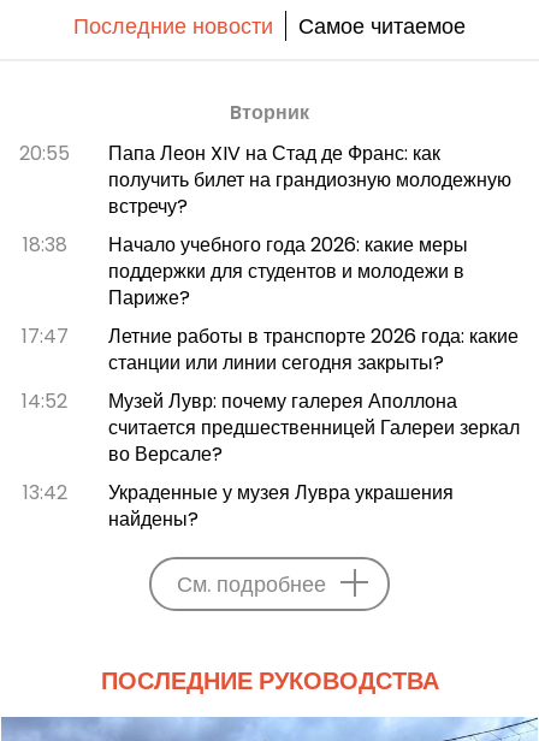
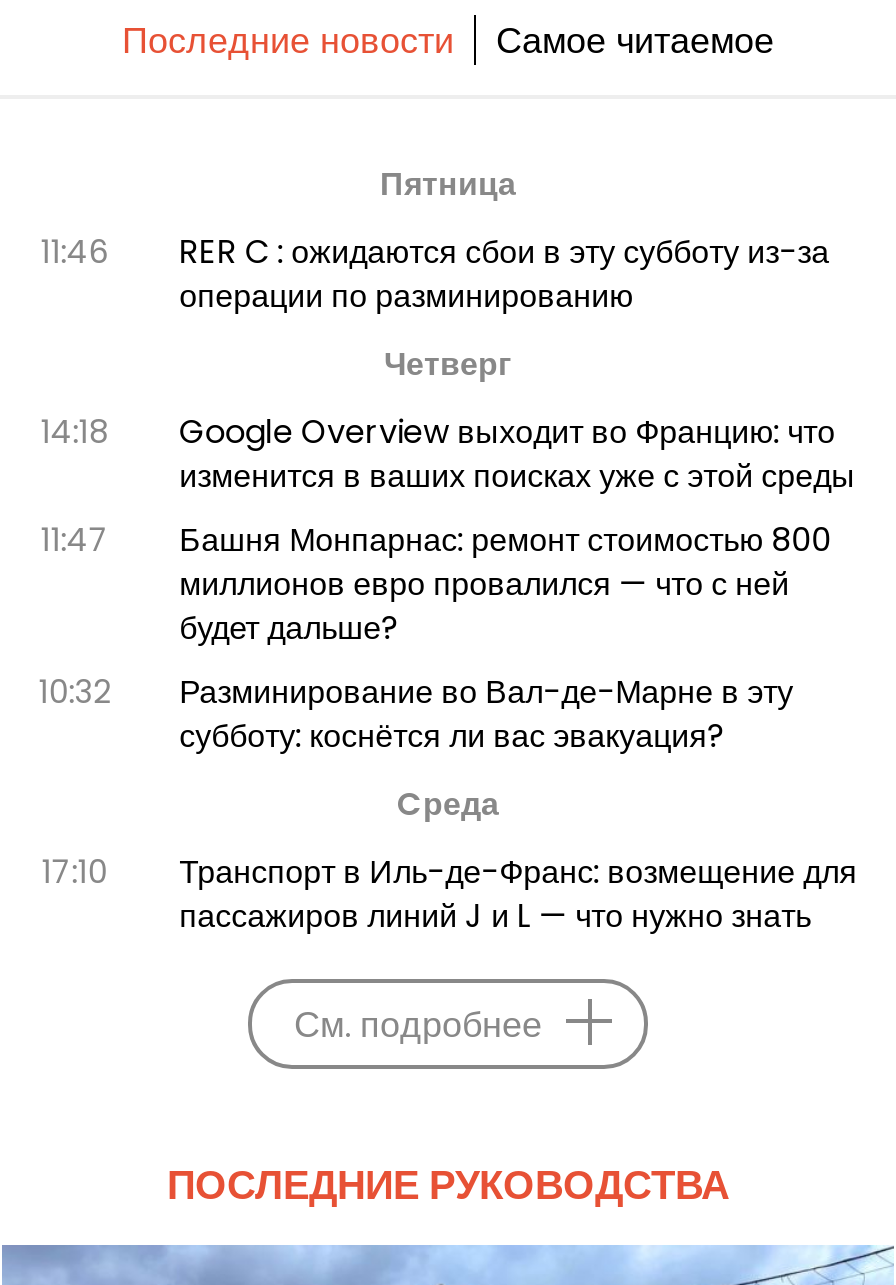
- Bторник
- 20:55
- Папа Леон XIV на Стад де Франс: как
- получить билет на грандиозную молодежную
- встречу?
- 18:38
- Начало учебного года 2026: какие меры
- поддержки для студентов и молодежи в
- Париже?
- 17:47
- Летние работы в транспорте 2026 года: какие
- станции или линии сегодня закрыты?
- 14:52
- Музей Лувр: почему галерея Аполлона
- считается предшественницей Галереи зеркал
- во Версале?
- 13:42
- Украденные у музея Лувра украшения
- найдены?
+ Пятница
+ 11:46
+ RER C : ожидаются сбои в эту субботу из-за
+ операции по разминированию
+ Четверг
+ 14:18
+ Google Overview выходит во Францию: что
+ изменится в ваших поисках уже с этой среды
+ 11:47
+ Башня Монпарнас: ремонт стоимостью 800
+ миллионов евро провалился — что с ней
+ будет дальше?
+ 10:32
+ Разминирование во Вал-де-Марне в эту
+ субботу: коснётся ли вас эвакуация?
+ Cреда
+ 17:10
+ Транспорт в Иль-де-Франс: возмещение для
+ пассажиров линий J и L — что нужно знать
